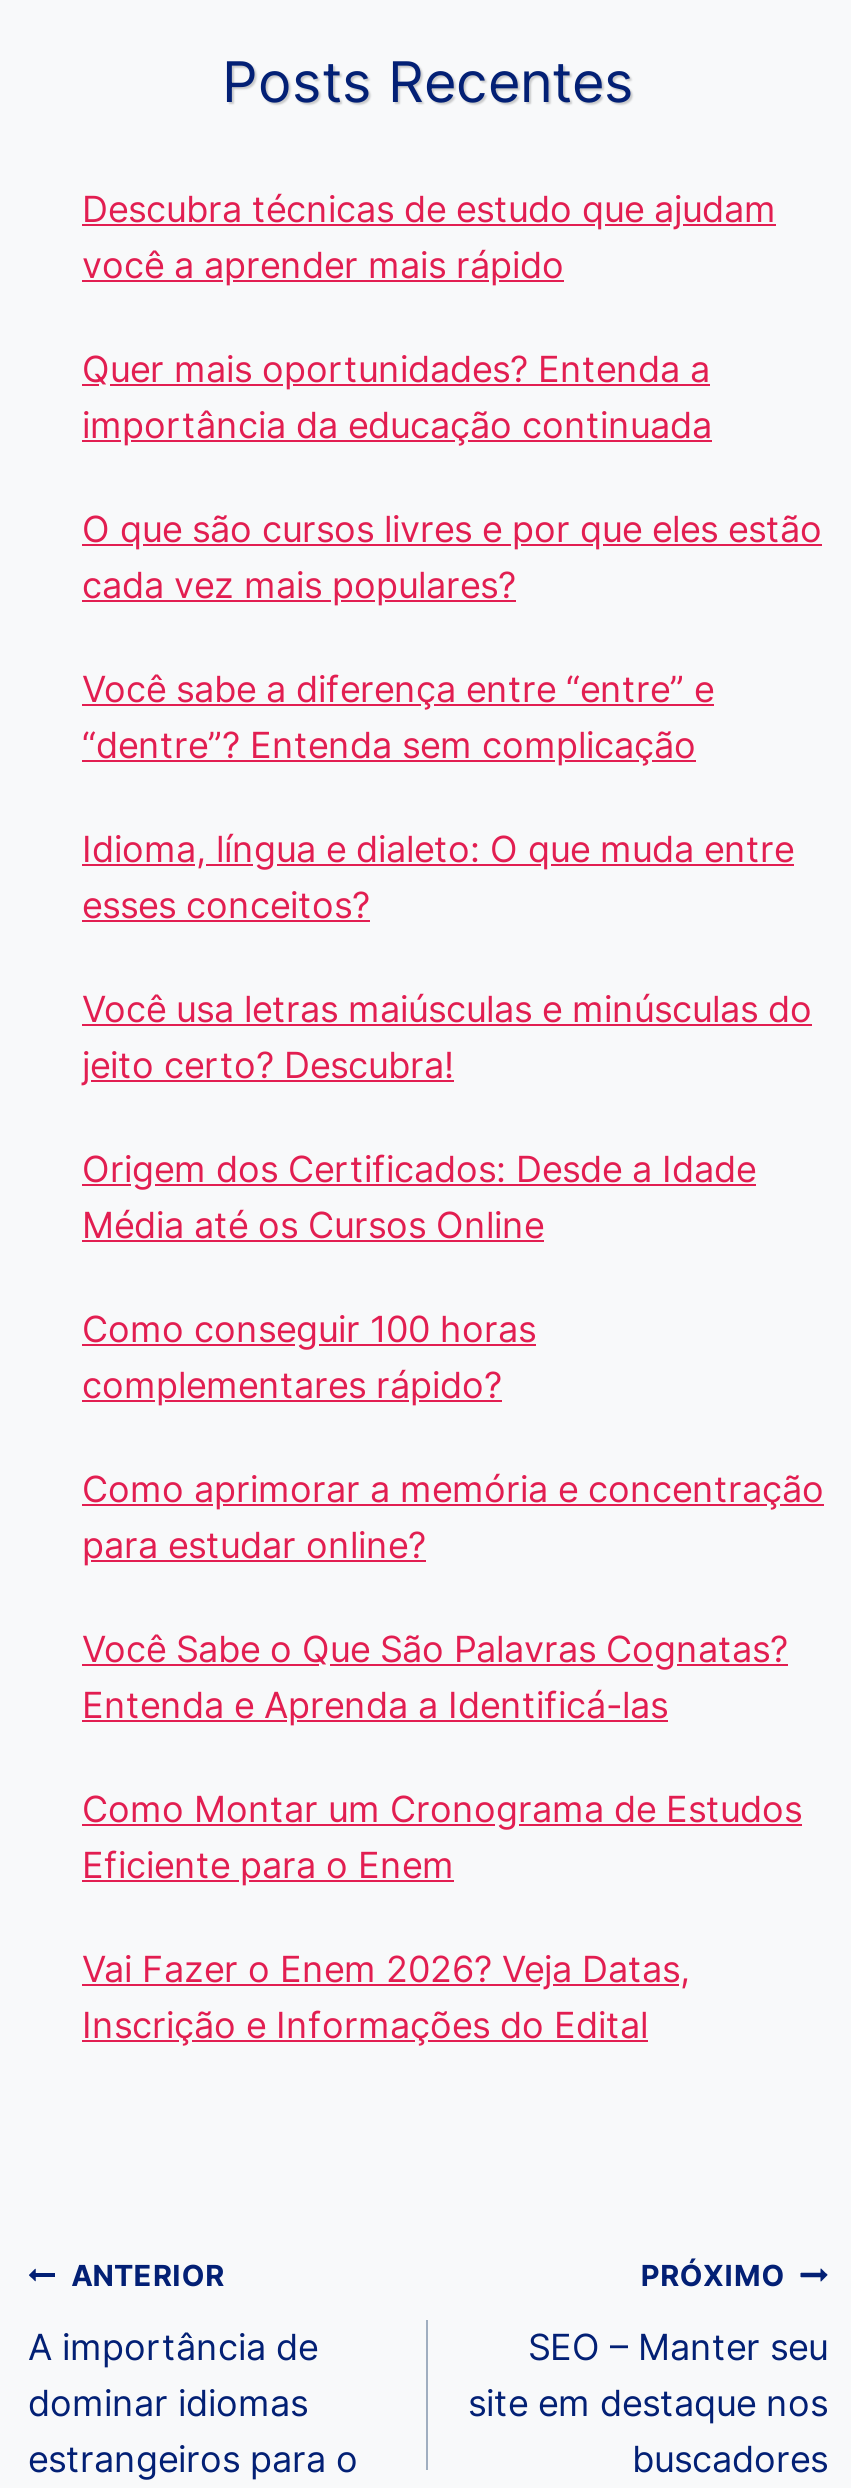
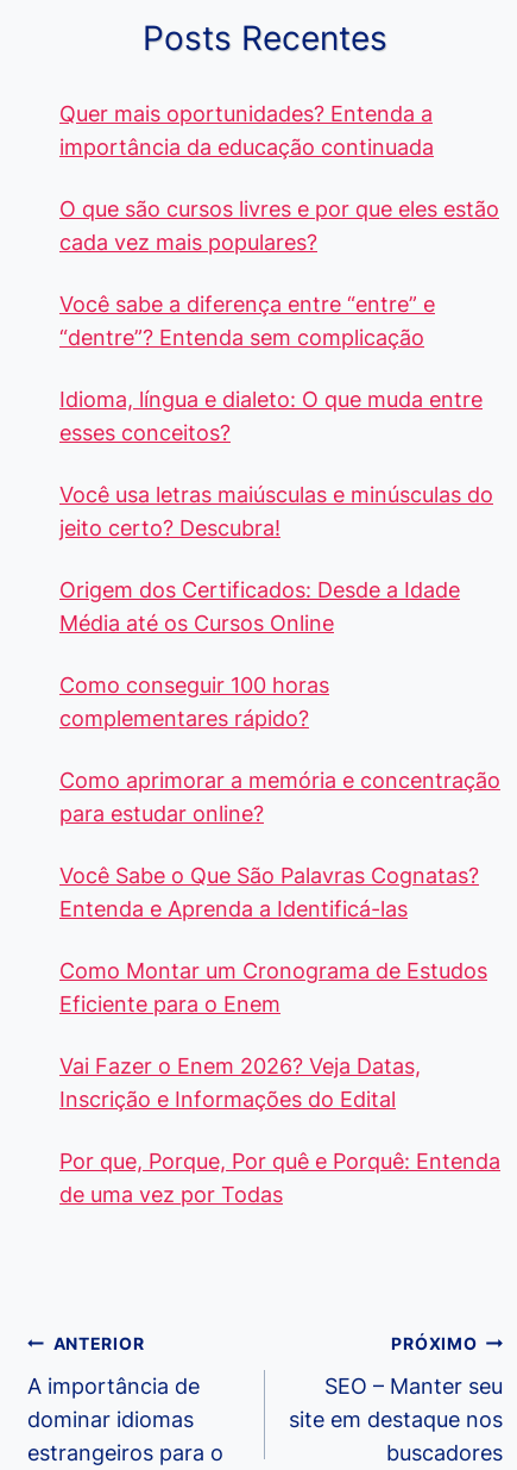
- Descubra técnicas de estudo que ajudam
- você a aprender mais rápido

moved up: Quer mais oportunidades? Entenda a | importância da educação continuada | O que são cursos livres e por que eles estão | ... | Vai Fazer o Enem 2026? Veja Datas, | Inscrição e Informações do Edital

+ Por que, Porque, Por quê e Porquê: Entenda
+ de uma vez por Todas
